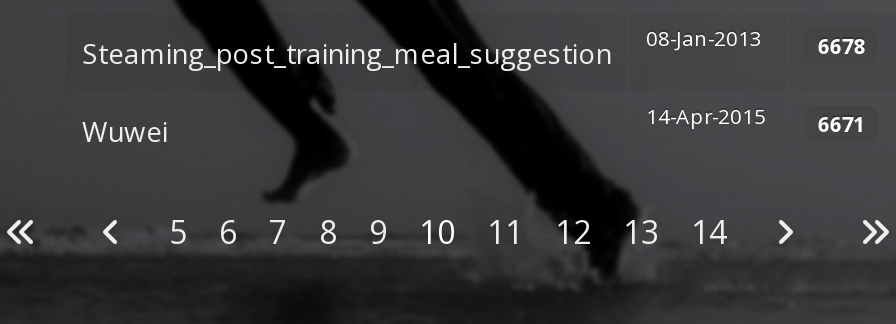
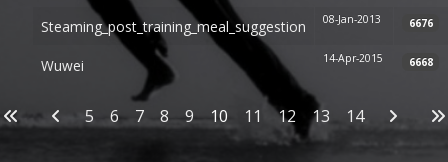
- Steaming_post_training_meal_suggestion 08-Jan-2013 6678
+ Steaming_post_training_meal_suggestion 08-Jan-2013 6676

- 14-Apr-2015 6671
+ 14-Apr-2015 6668
